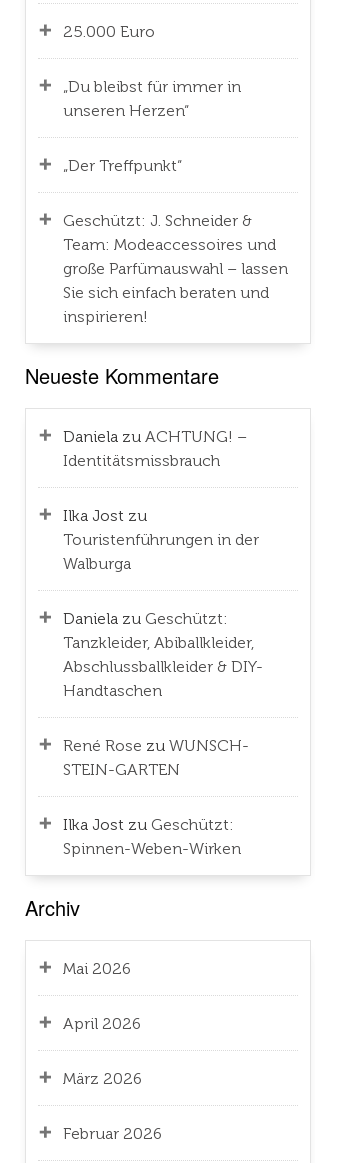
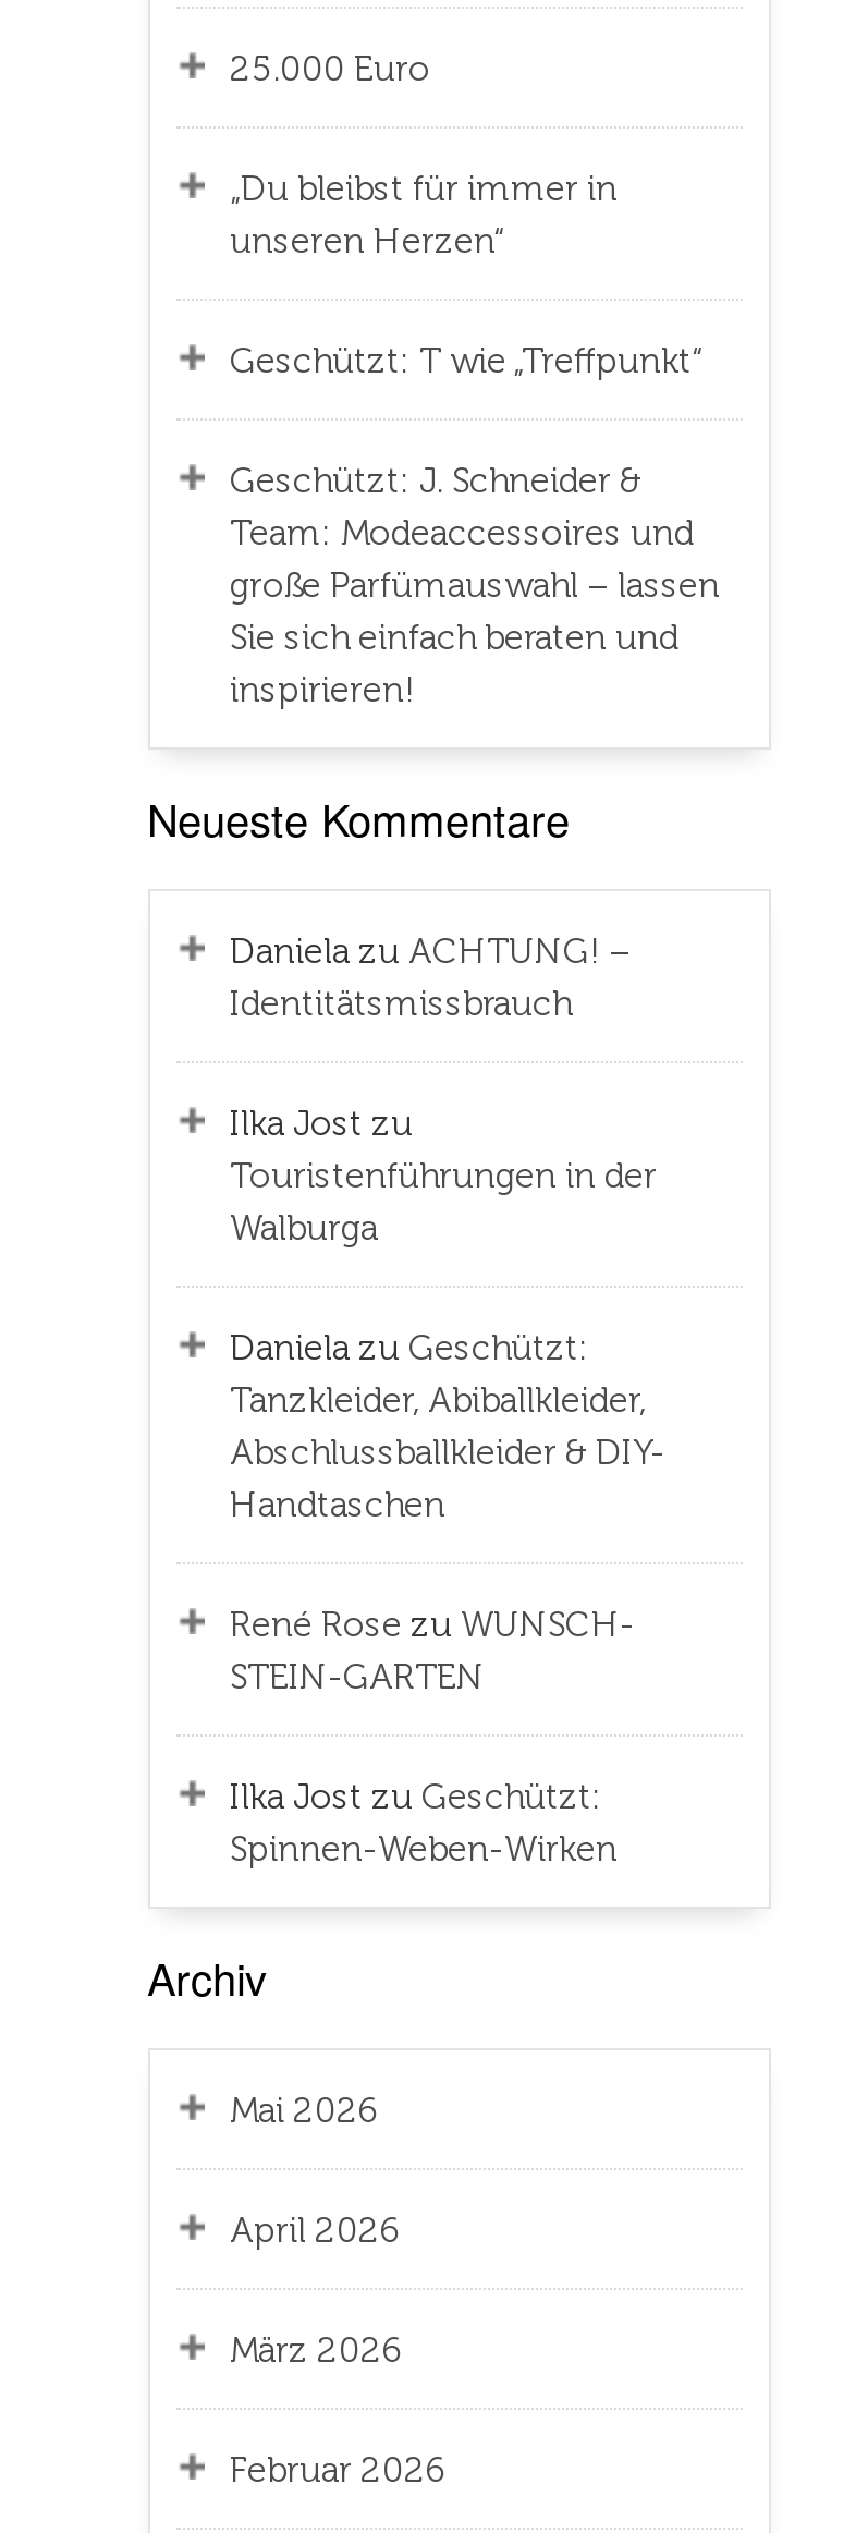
- „Der Treffpunkt“
+ Geschützt: T wie „Treffpunkt“
